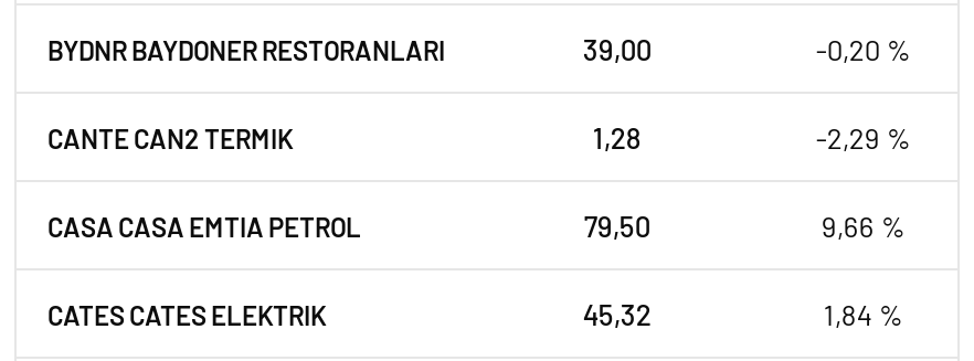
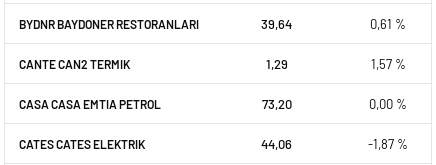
- 39,00
+ 39,64

- -0,20 %
+ 0,61 %

- 1,28
+ 1,29

- -2,29 %
+ 1,57 %

- 79,50
+ 73,20

- 9,66 %
+ 0,00 %

- 45,32
+ 44,06

- 1,84 %
+ -1,87 %
